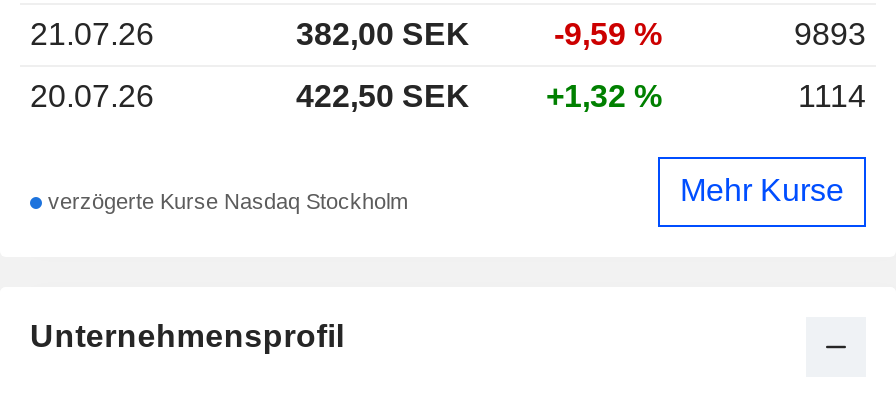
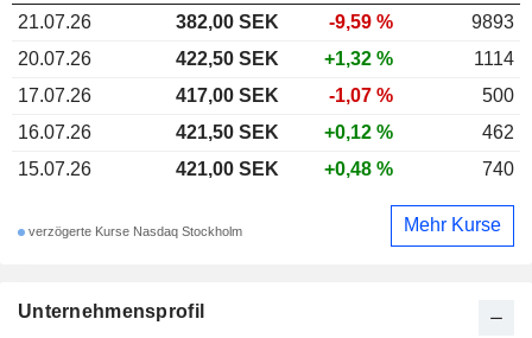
+ 17.07.26
+ 417,00 SEK
+ -1,07 %
+ 500
+ 16.07.26
+ 421,50 SEK
+ +0,12 %
+ 462
+ 15.07.26
+ 421,00 SEK
+ +0,48 %
+ 740
